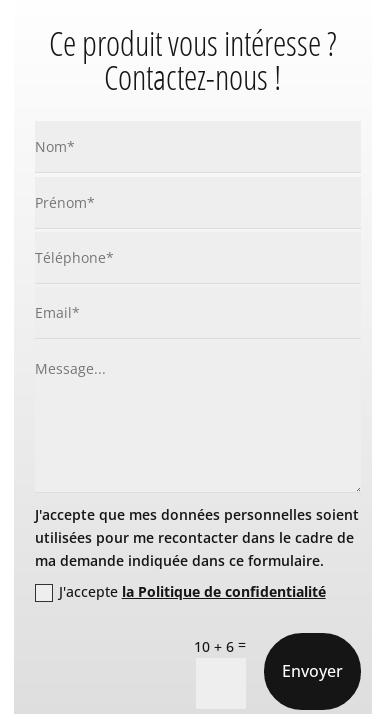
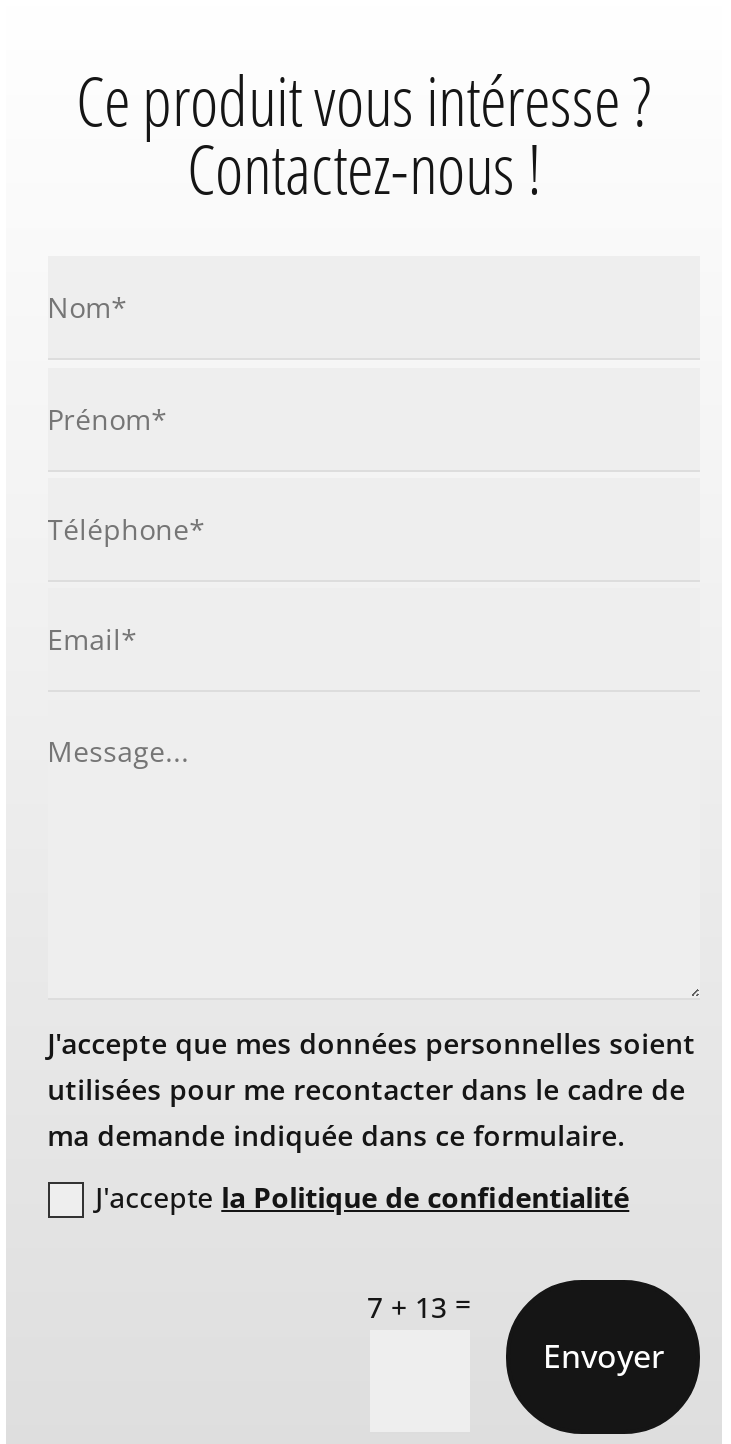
- 10 + 6 =
+ 7 + 13 =
